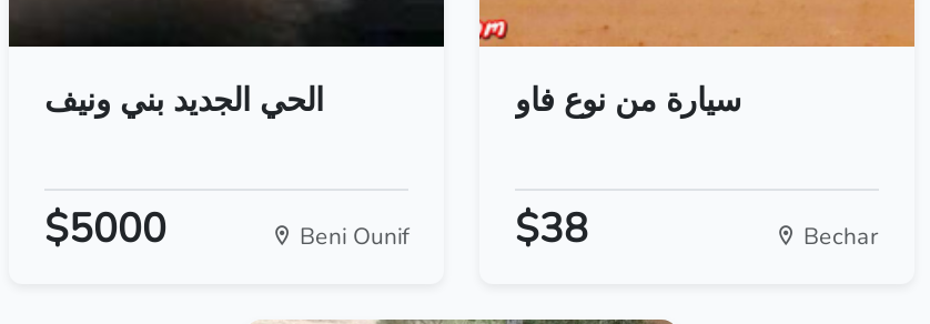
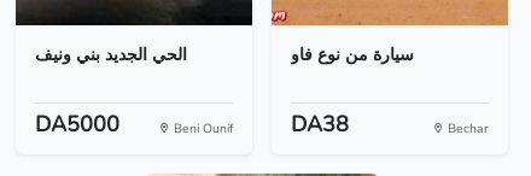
- $5000
+ DA5000

- $38
+ DA38
